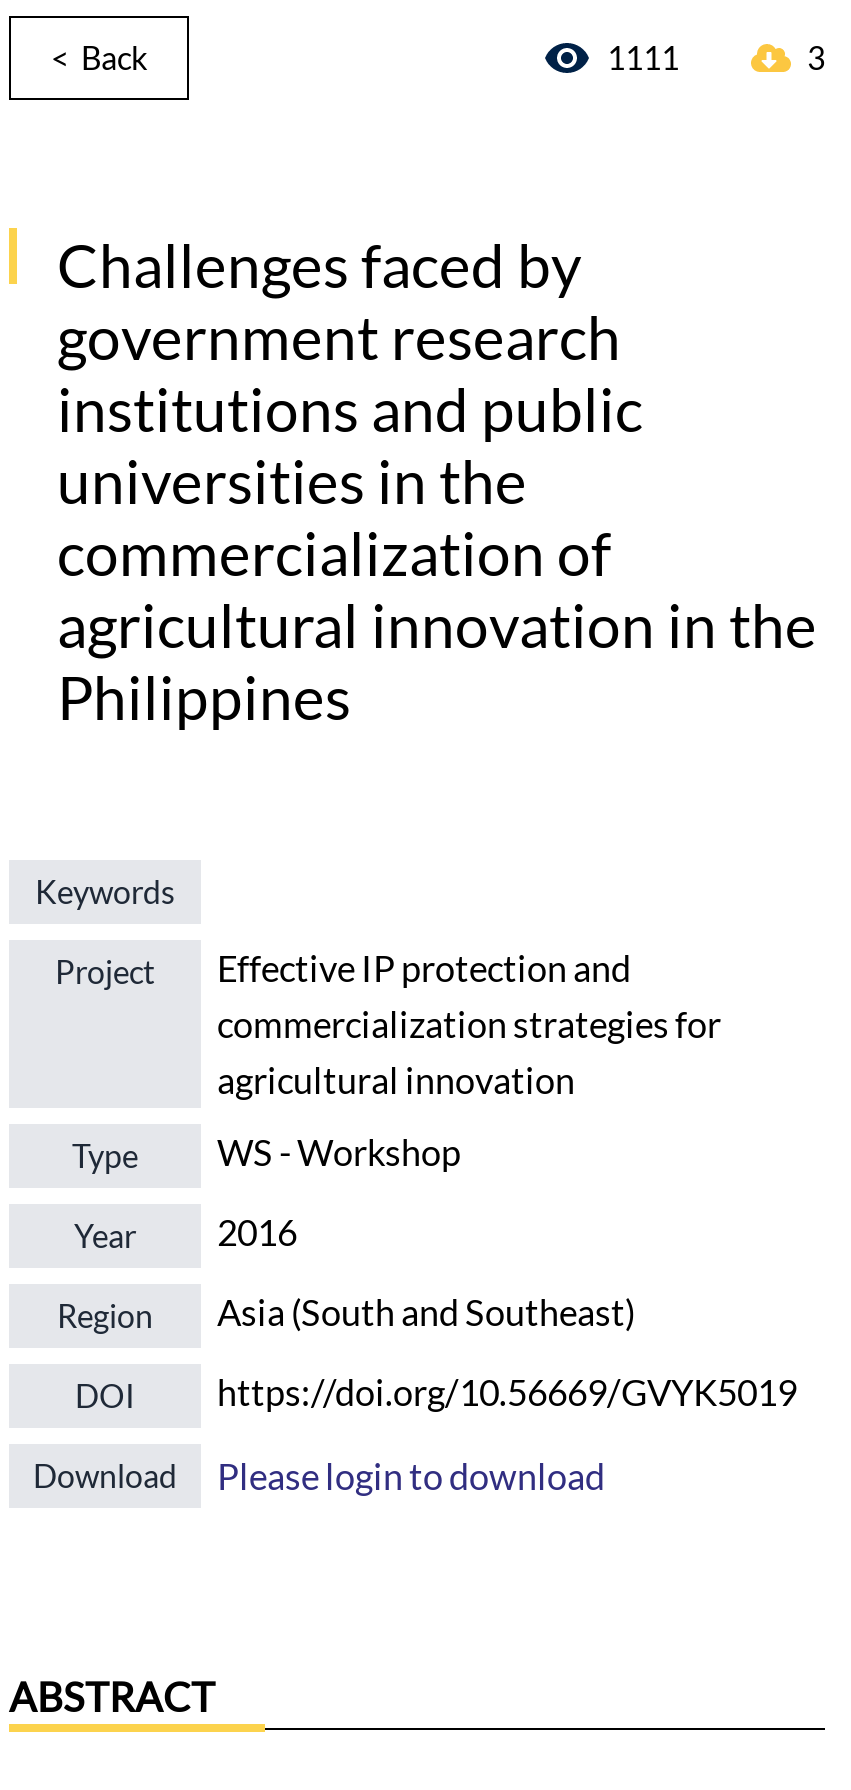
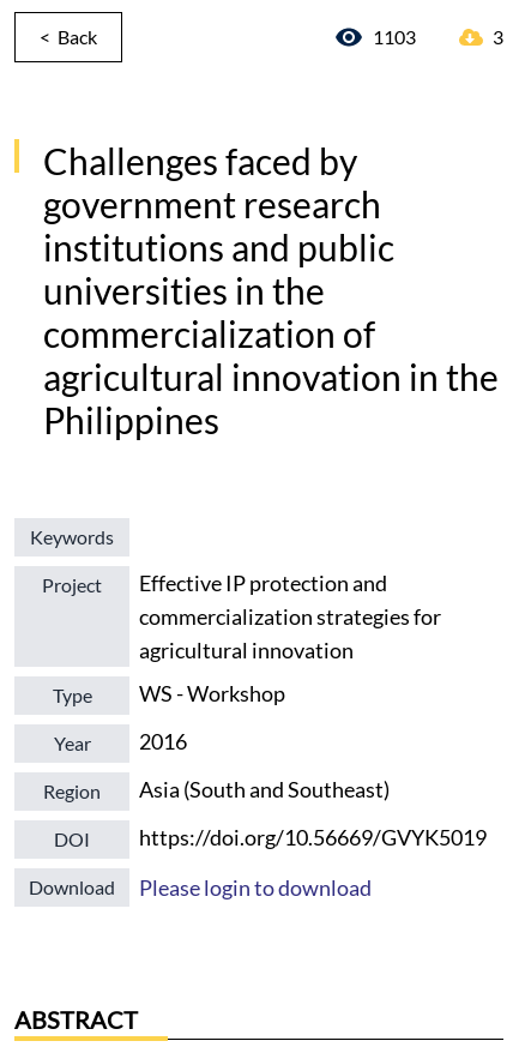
- 1111
+ 1103
